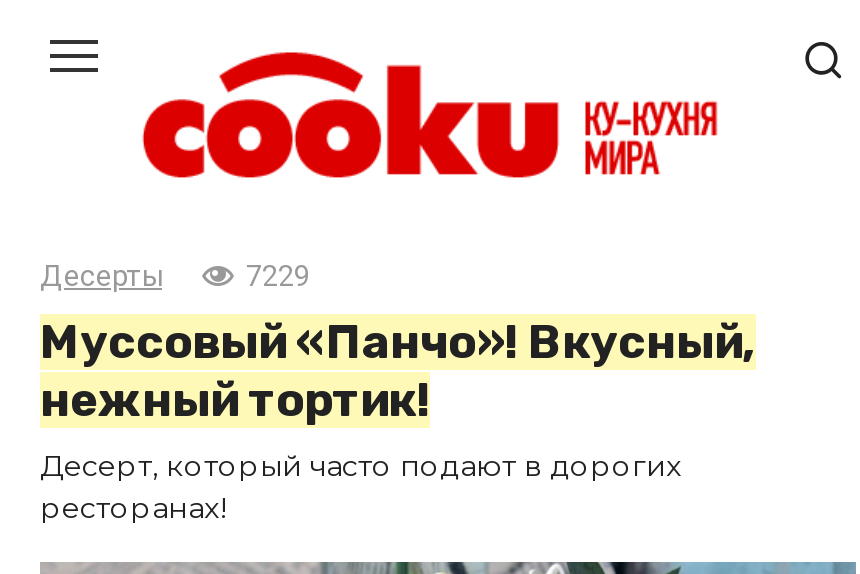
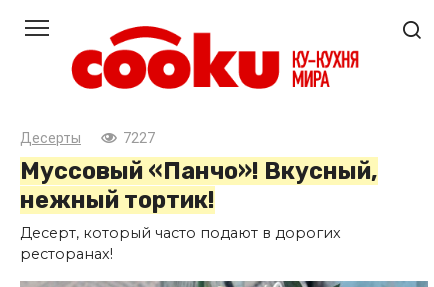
- 7229
+ 7227
